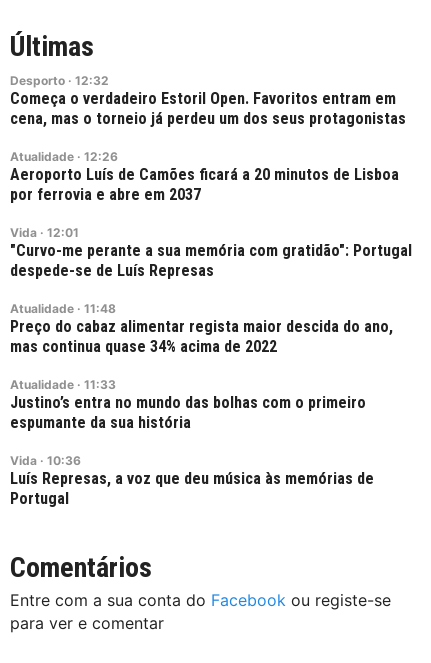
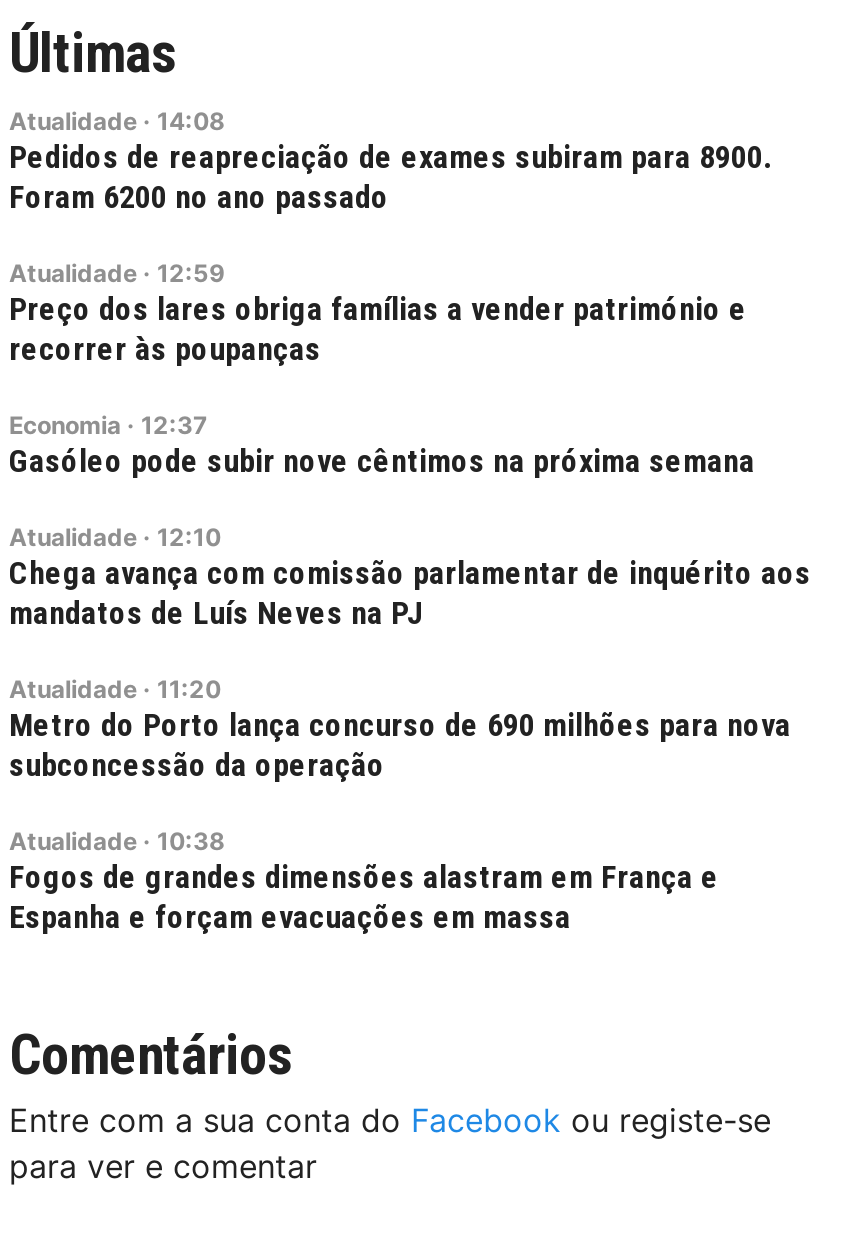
- Desporto · 12:32
- Começa o verdadeiro Estoril Open. Favoritos entram em
- cena, mas o torneio já perdeu um dos seus protagonistas
+ Atualidade · 14:08
+ Pedidos de reapreciação de exames subiram para 8900.
+ Foram 6200 no ano passado

- Atualidade · 12:26
- Aeroporto Luís de Camões ficará a 20 minutos de Lisboa
- por ferrovia e abre em 2037
+ Atualidade · 12:59
+ Preço dos lares obriga famílias a vender património e
+ recorrer às poupanças

- Vida · 12:01
- "Curvo-me perante a sua memória com gratidão": Portugal
- despede-se de Luís Represas
+ Economia · 12:37
+ Gasóleo pode subir nove cêntimos na próxima semana

- Atualidade · 11:48
- Preço do cabaz alimentar regista maior descida do ano,
- mas continua quase 34% acima de 2022
+ Atualidade · 12:10
+ Chega avança com comissão parlamentar de inquérito aos
+ mandatos de Luís Neves na PJ

- Atualidade · 11:33
- Justino’s entra no mundo das bolhas com o primeiro
- espumante da sua história
+ Atualidade · 11:20
+ Metro do Porto lança concurso de 690 milhões para nova
+ subconcessão da operação

- Vida · 10:36
- Luís Represas, a voz que deu música às memórias de
- Portugal
+ Atualidade · 10:38
+ Fogos de grandes dimensões alastram em França e
+ Espanha e forçam evacuações em massa
